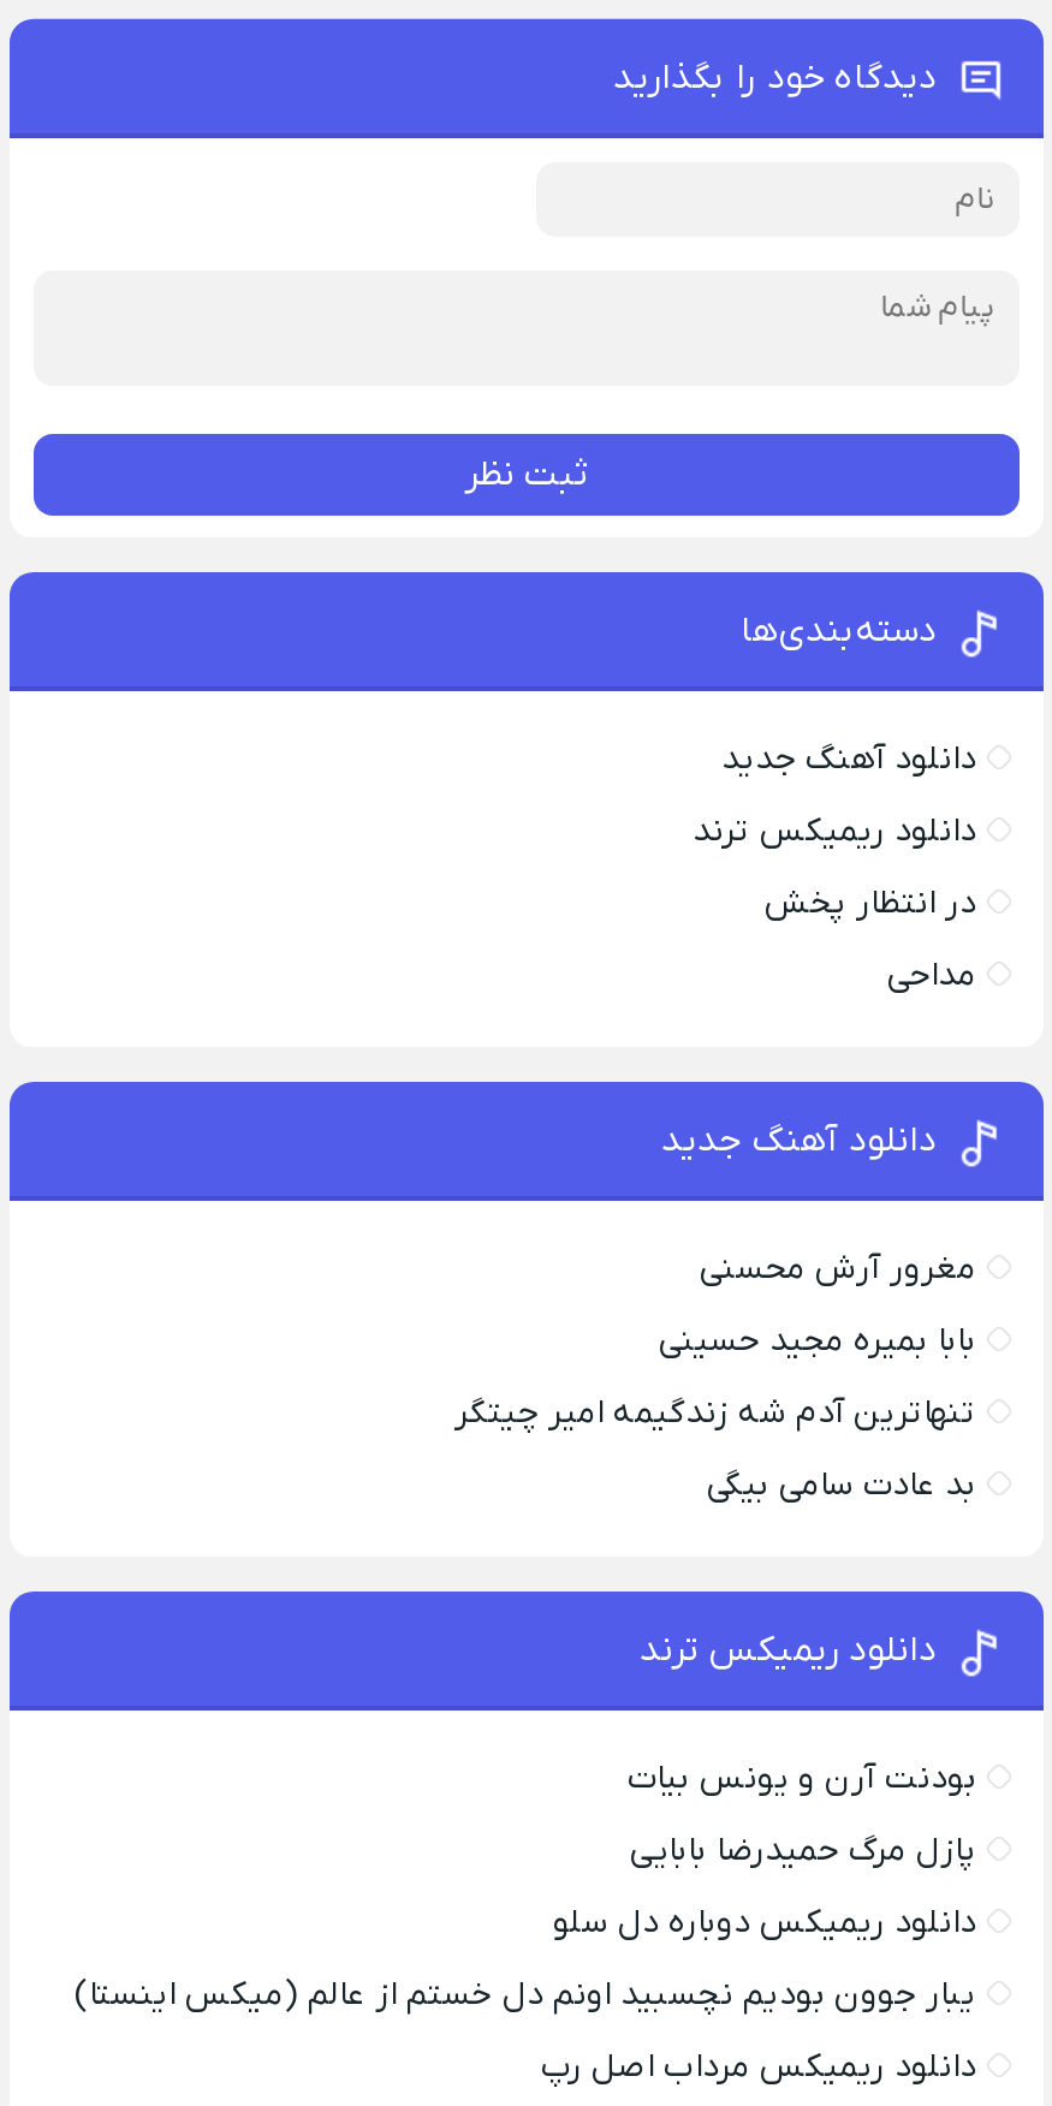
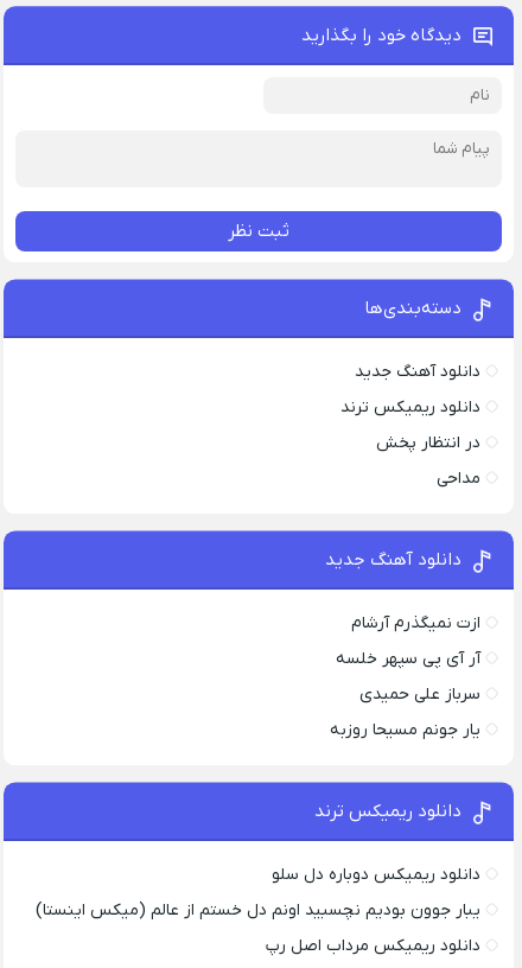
- مغرور آرش محسنی
+ ازت نمیگذرم آرشام

- بابا بمیره مجید حسینی
+ آر آی پی سپهر خلسه

- تنهاترین آدم شه زندگیمه امیر چیتگر
+ سرباز علی حمیدی

- بد عادت سامی بیگی
+ یار جونم مسیحا روزبه

- بودنت آرن و یونس بیات
- پازل مرگ حمیدرضا بابایی
